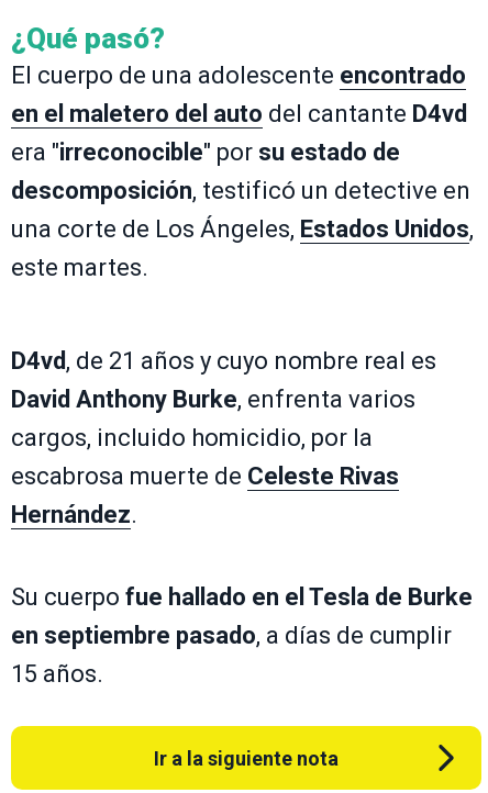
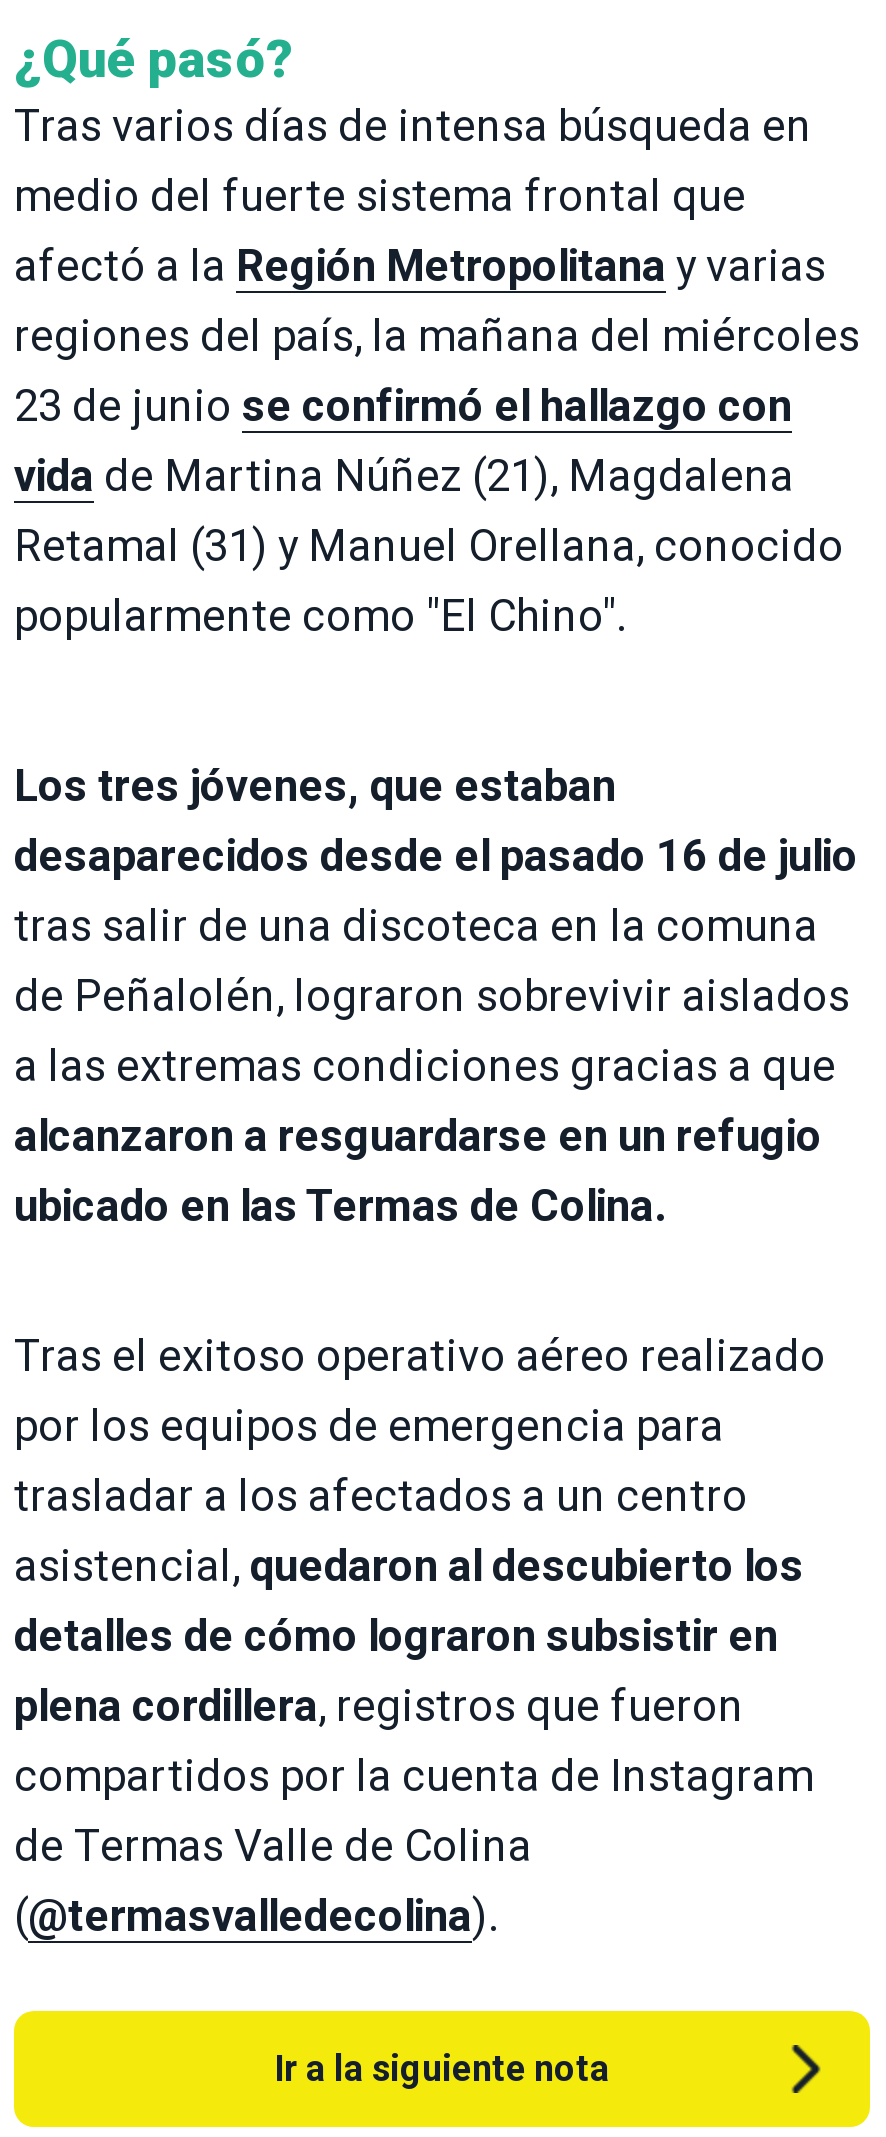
- El cuerpo de una adolescente encontrado
- en el maletero del auto del cantante D4vd
- era "irreconocible" por su estado de
- descomposición, testificó un detective en
- una corte de Los Ángeles, Estados Unidos,
- este martes.
+ Tras varios días de intensa búsqueda en
+ medio del fuerte sistema frontal que
+ afectó a la Región Metropolitana y varias
+ regiones del país, la mañana del miércoles
+ 23 de junio se confirmó el hallazgo con
+ vida de Martina Núñez (21), Magdalena
+ Retamal (31) y Manuel Orellana, conocido
+ popularmente como "El Chino".

- D4vd, de 21 años y cuyo nombre real es
- David Anthony Burke, enfrenta varios
- cargos, incluido homicidio, por la
- escabrosa muerte de Celeste Rivas
- Hernández.
+ Los tres jóvenes, que estaban
+ desaparecidos desde el pasado 16 de julio
+ tras salir de una discoteca en la comuna
+ de Peñalolén, lograron sobrevivir aislados
+ a las extremas condiciones gracias a que
+ alcanzaron a resguardarse en un refugio
+ ubicado en las Termas de Colina.

- Su cuerpo fue hallado en el Tesla de Burke
- en septiembre pasado, a días de cumplir
- 15 años.
+ Tras el exitoso operativo aéreo realizado
+ por los equipos de emergencia para
+ trasladar a los afectados a un centro
+ asistencial, quedaron al descubierto los
+ detalles de cómo lograron subsistir en
+ plena cordillera, registros que fueron
+ compartidos por la cuenta de Instagram
+ de Termas Valle de Colina
+ (@termasvalledecolina).
